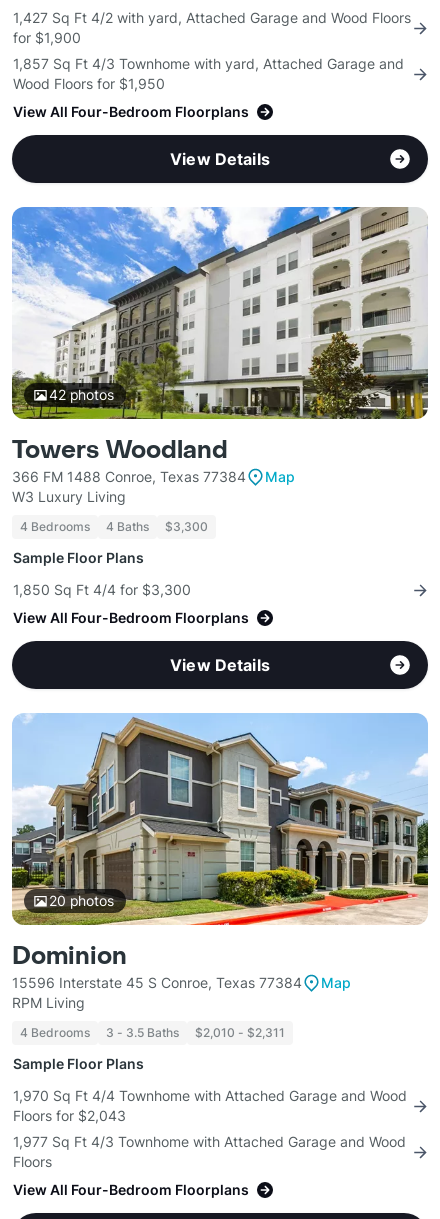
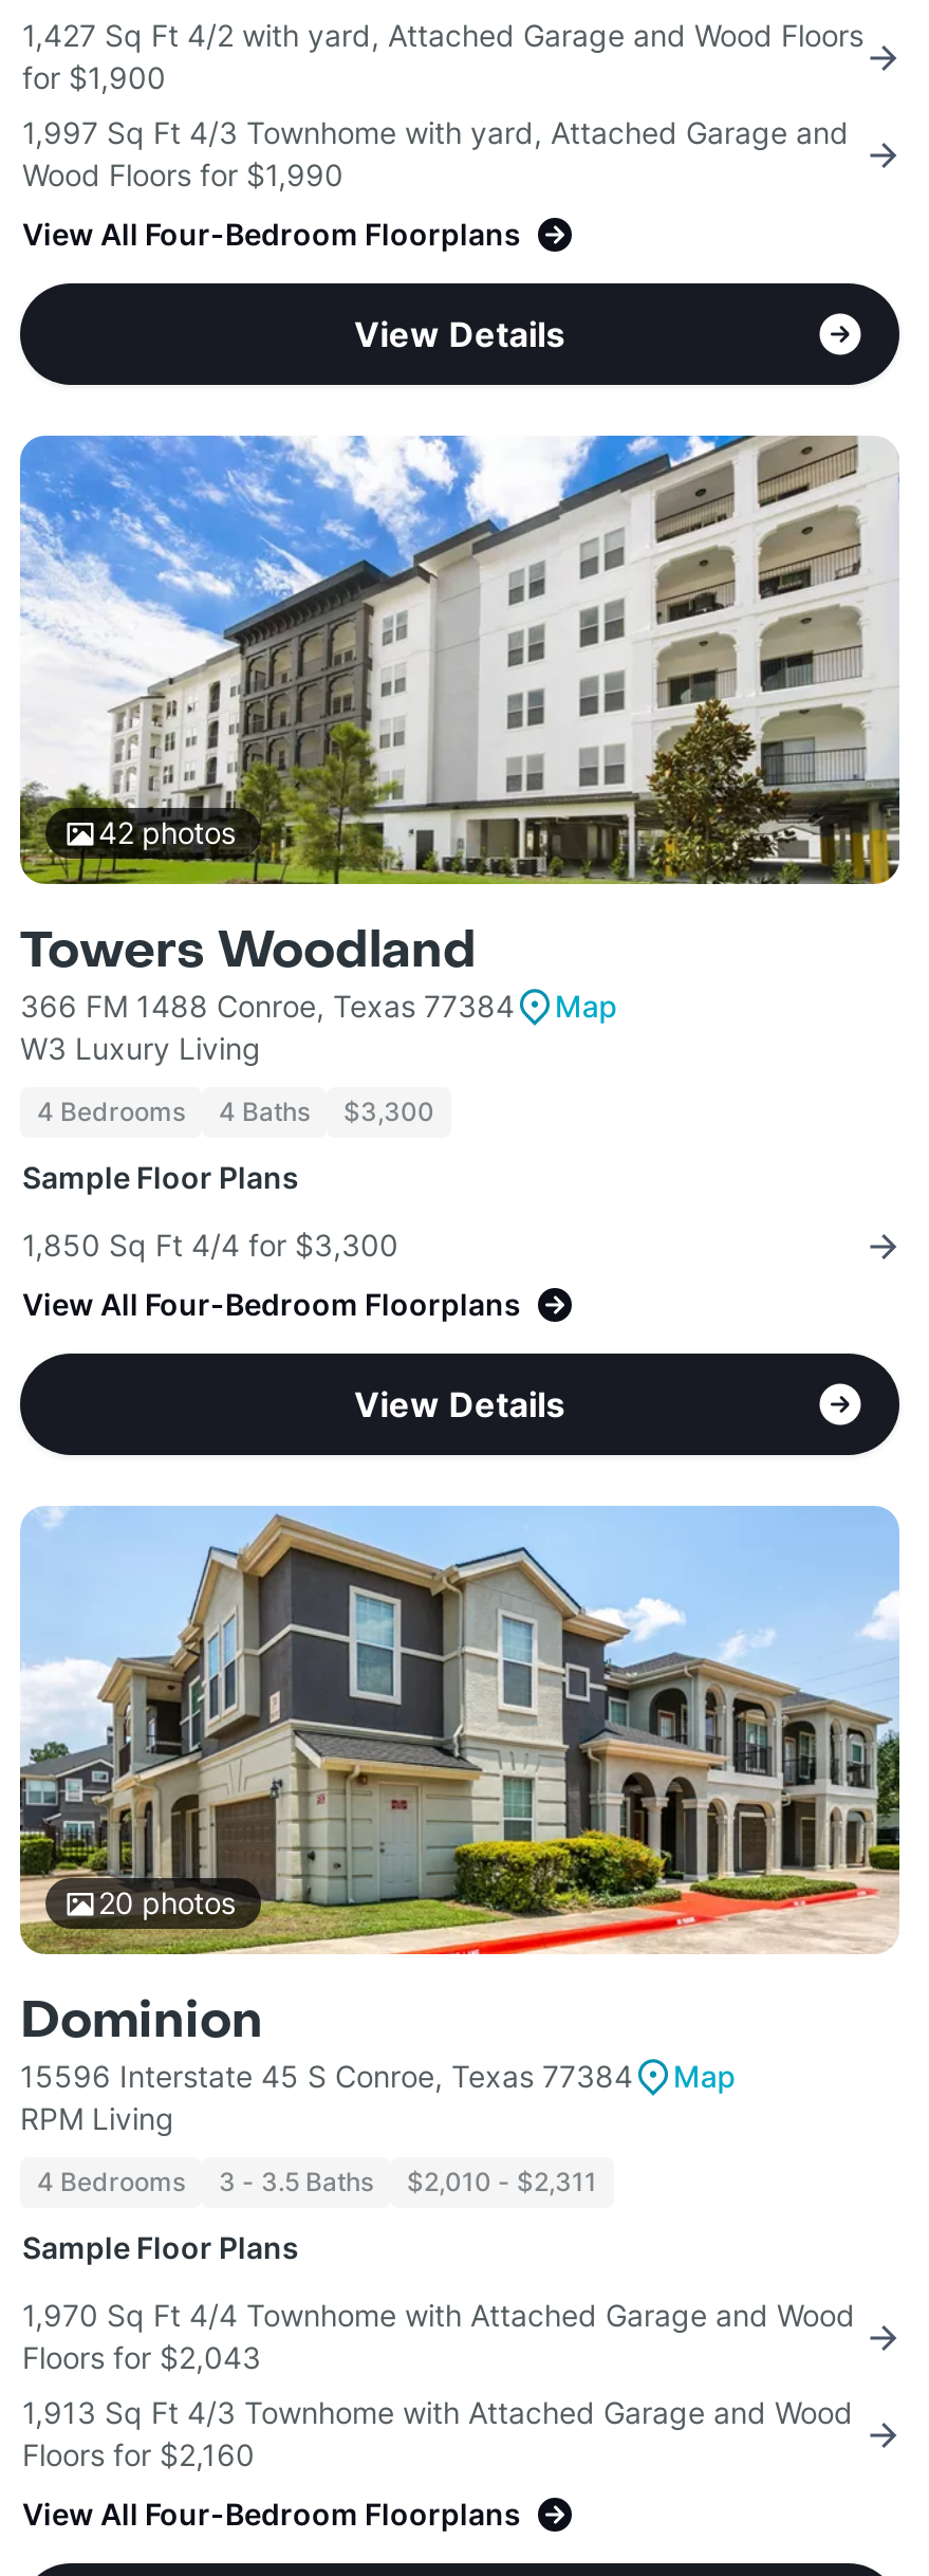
- 1,857 Sq Ft 4/3 Townhome with yard, Attached Garage and
+ 1,997 Sq Ft 4/3 Townhome with yard, Attached Garage and

- Wood Floors for $1,950
+ Wood Floors for $1,990

- 1,977 Sq Ft 4/3 Townhome with Attached Garage and Wood
- Floors
+ 1,913 Sq Ft 4/3 Townhome with Attached Garage and Wood
+ Floors for $2,160
